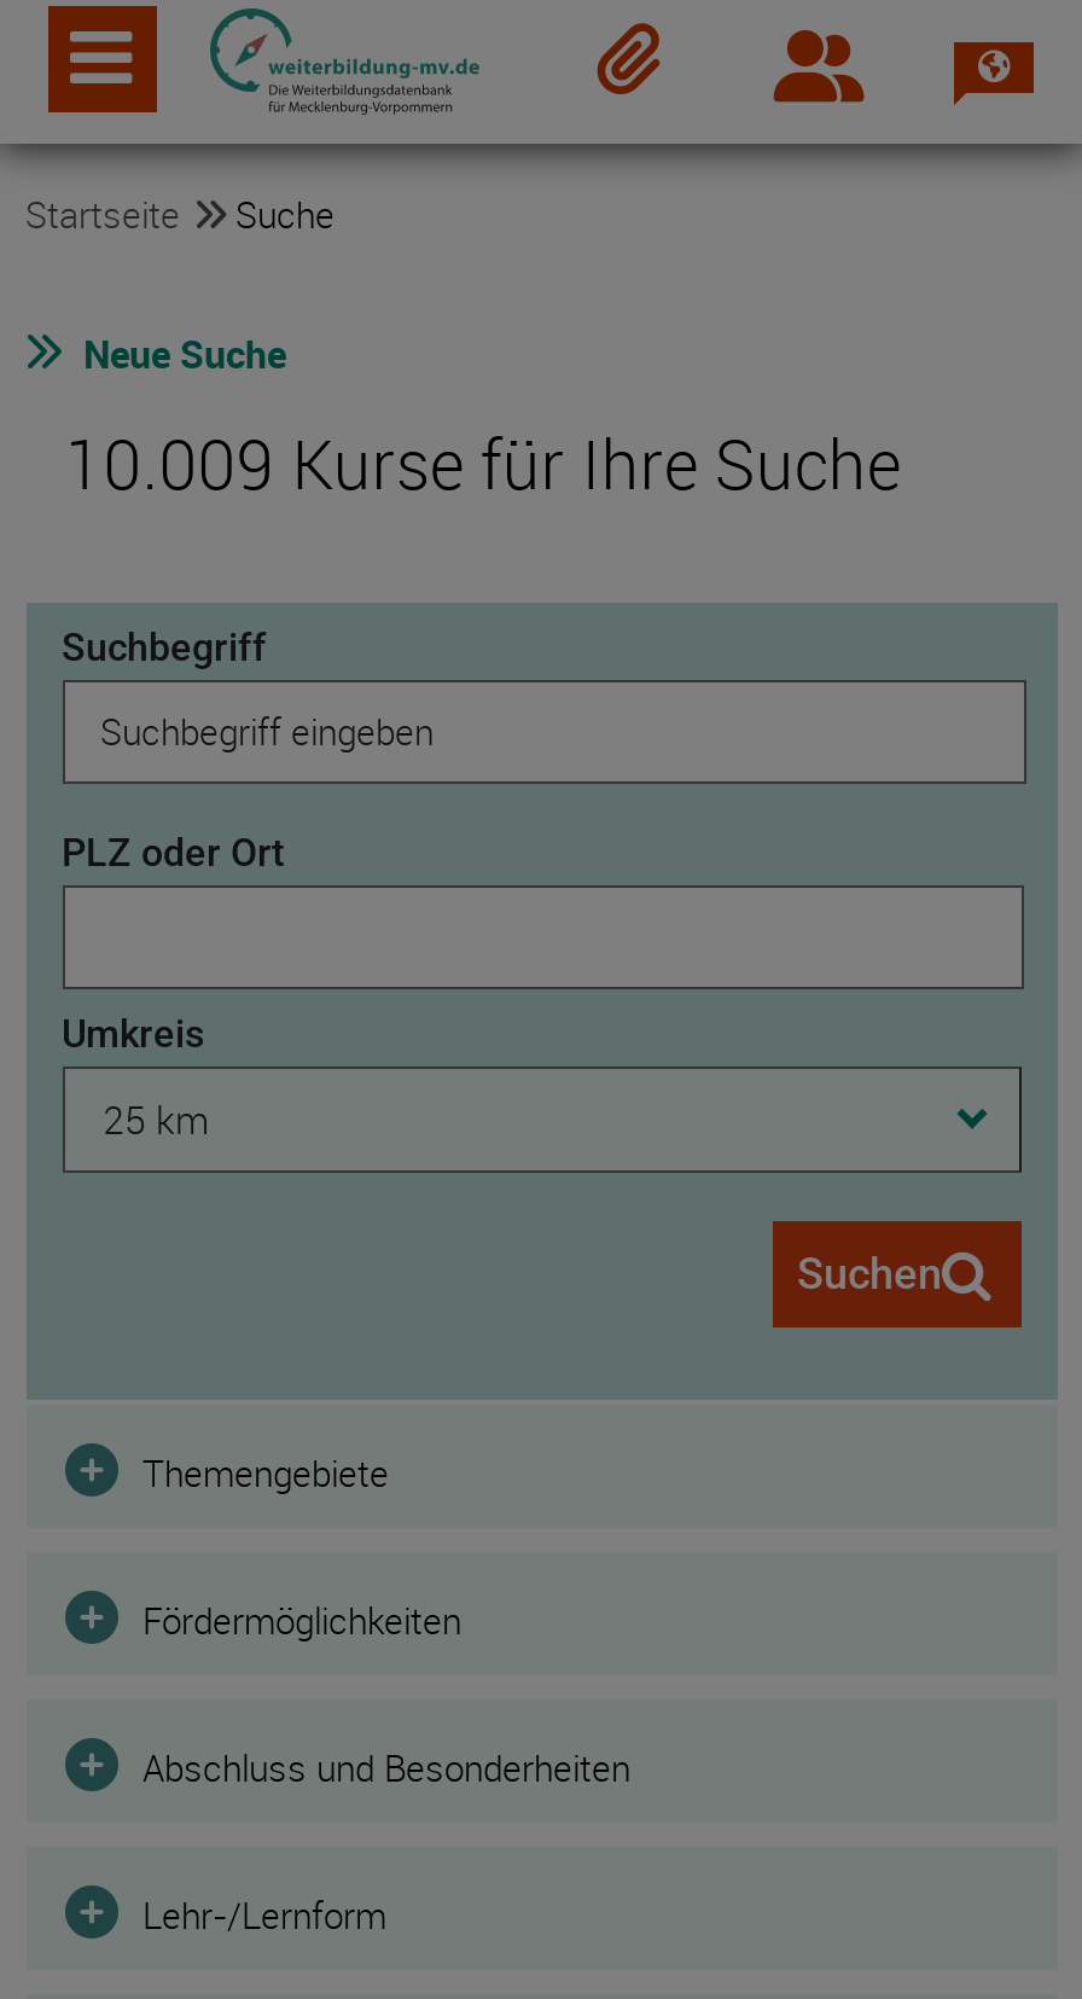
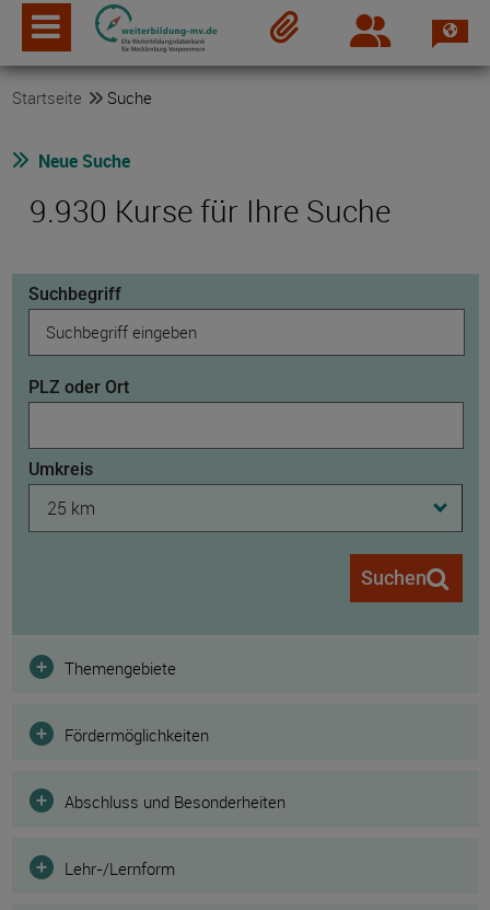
- 10.009 Kurse für Ihre Suche
+ 9.930 Kurse für Ihre Suche
